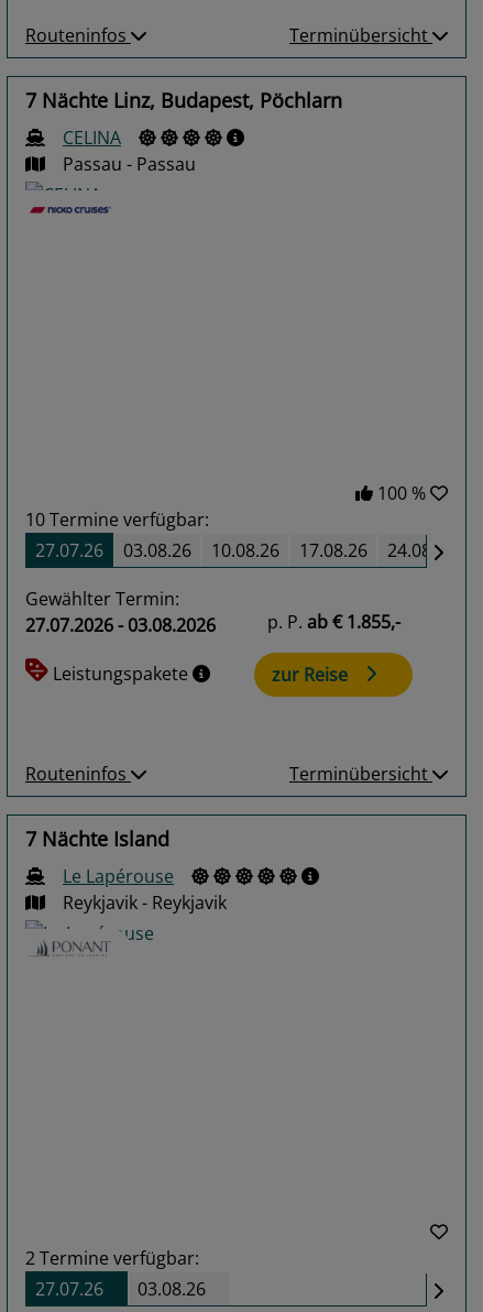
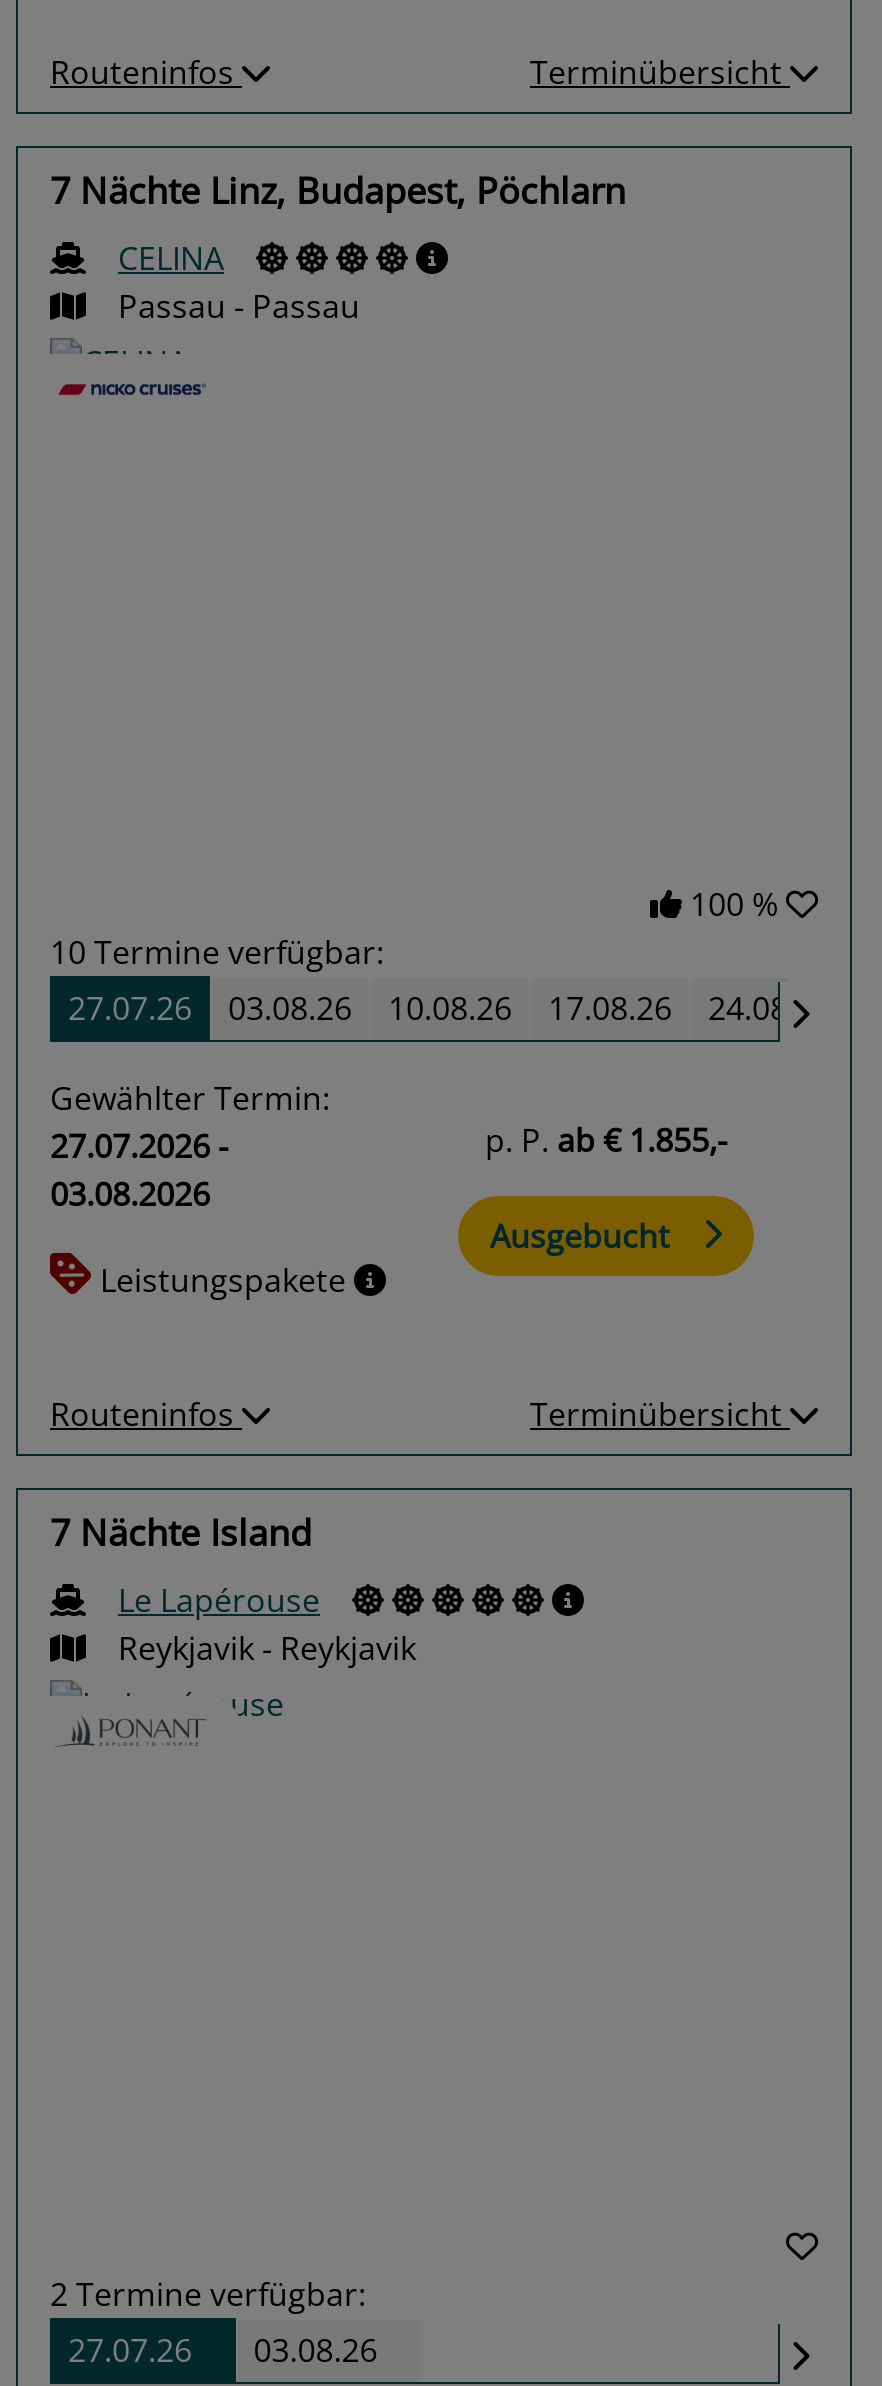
moved down: Leistungspakete

- zur Reise
+ Ausgebucht
